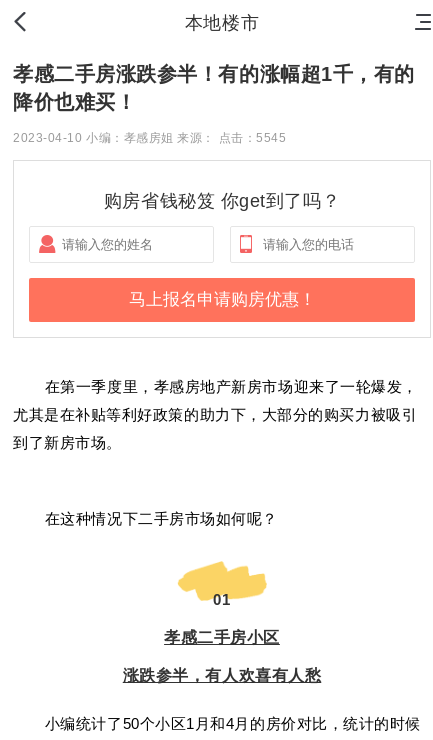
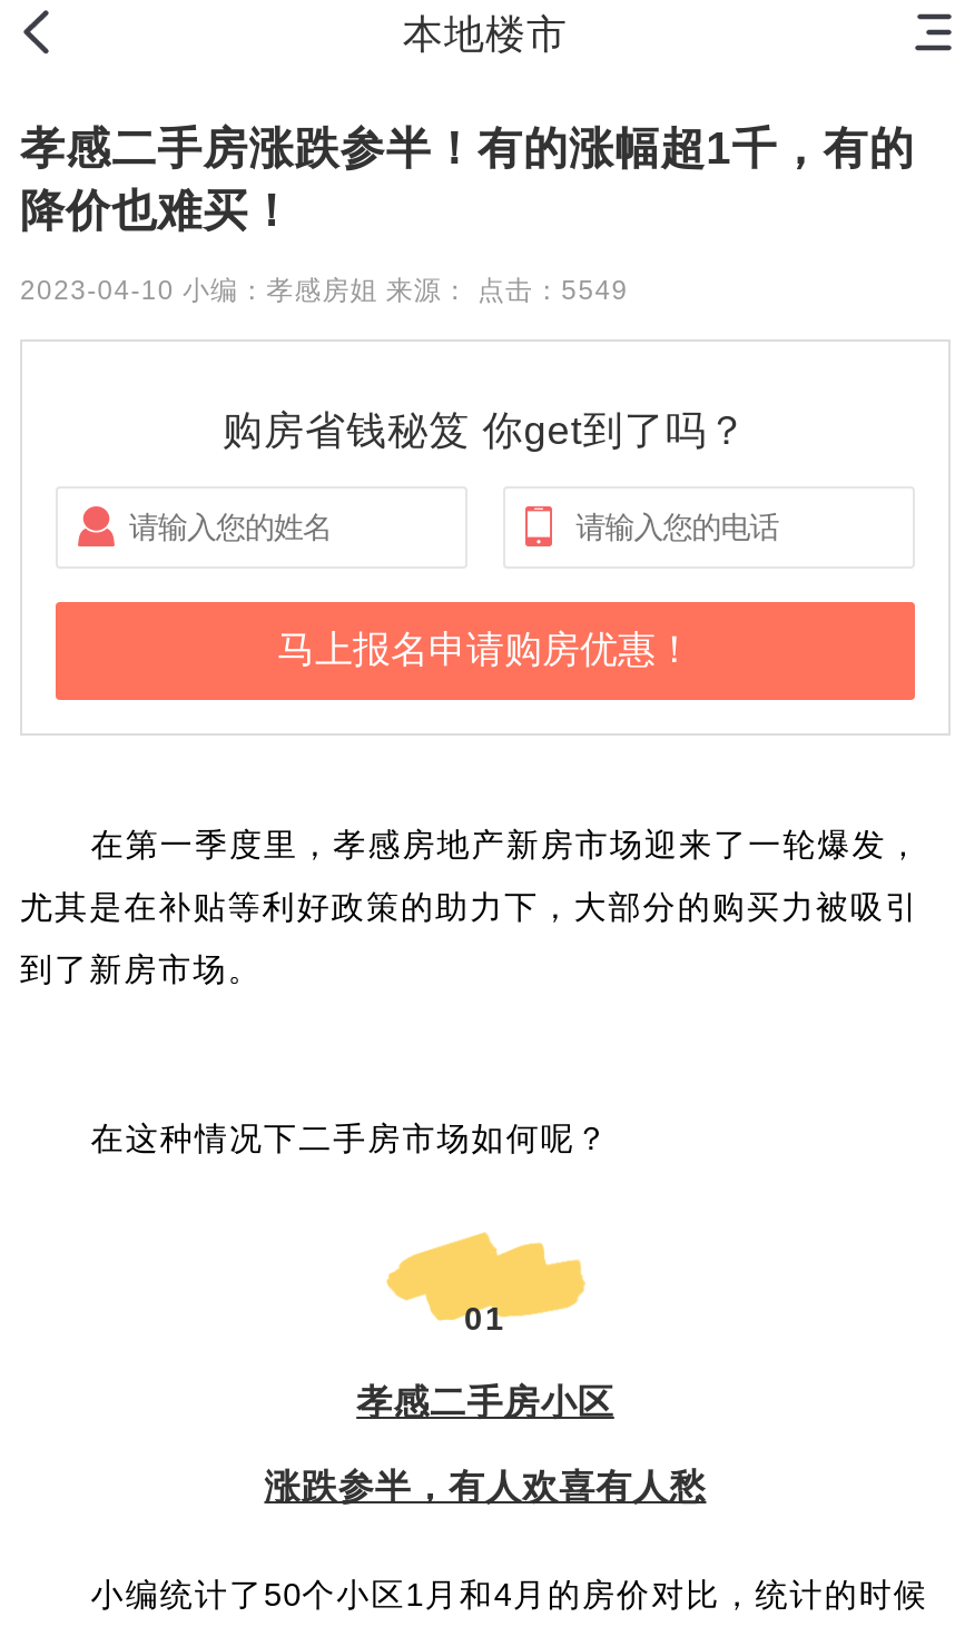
- 2023-04-10 小编：孝感房姐 来源： 点击：5545
+ 2023-04-10 小编：孝感房姐 来源： 点击：5549
